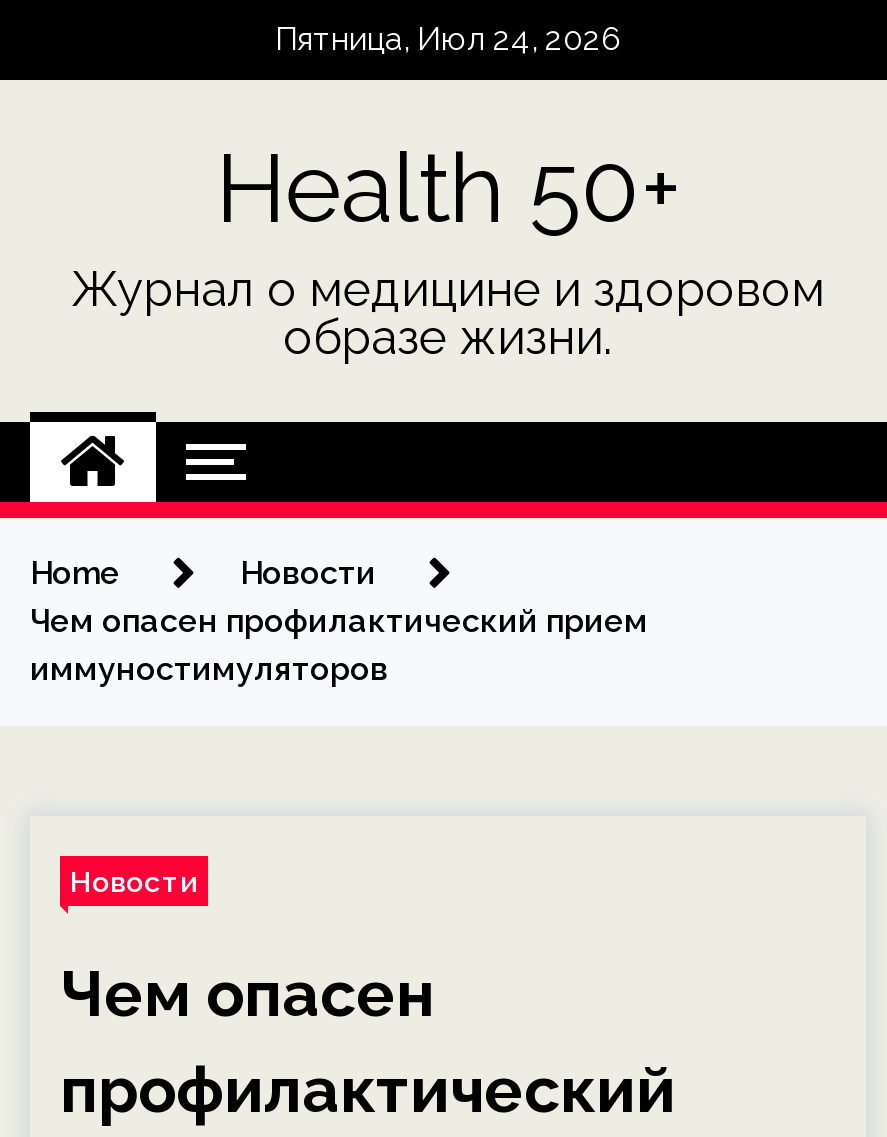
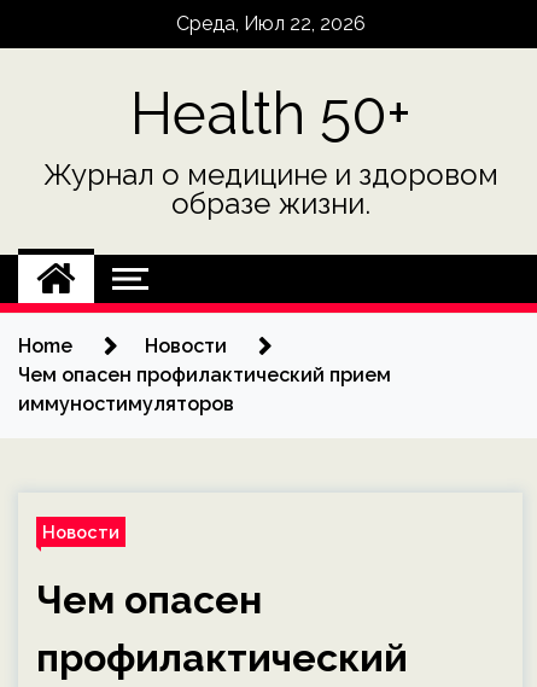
- Пятница, Июл 24, 2026
+ Среда, Июл 22, 2026
